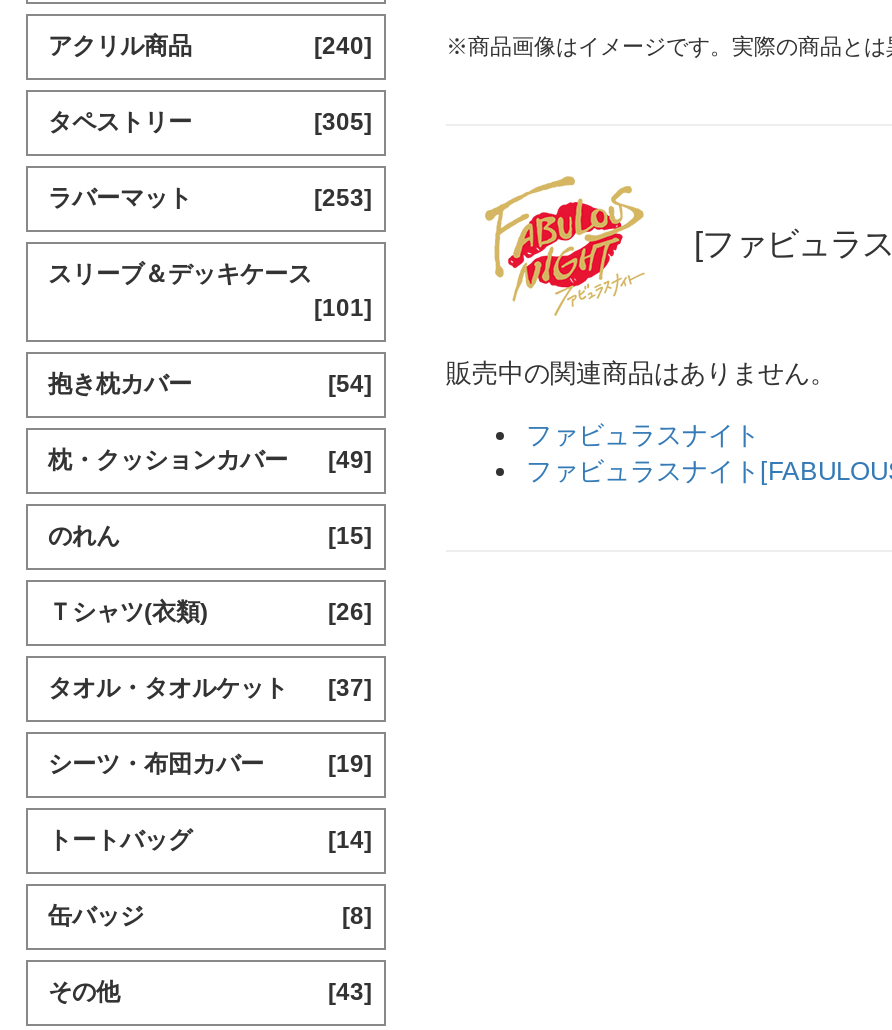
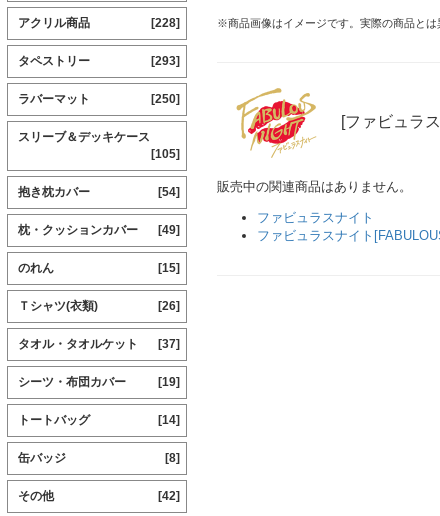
- [240]
+ [228]

- [305]
+ [293]

- [253]
+ [250]

- [101]
+ [105]

- [43]
+ [42]
